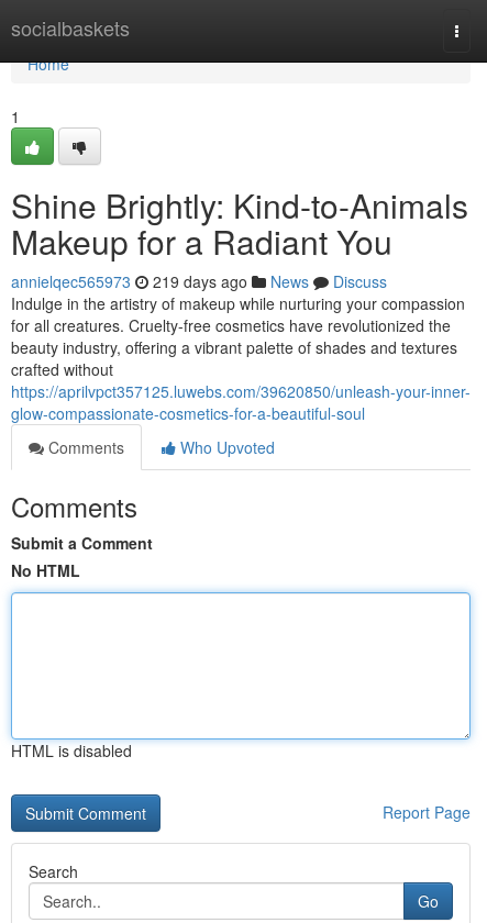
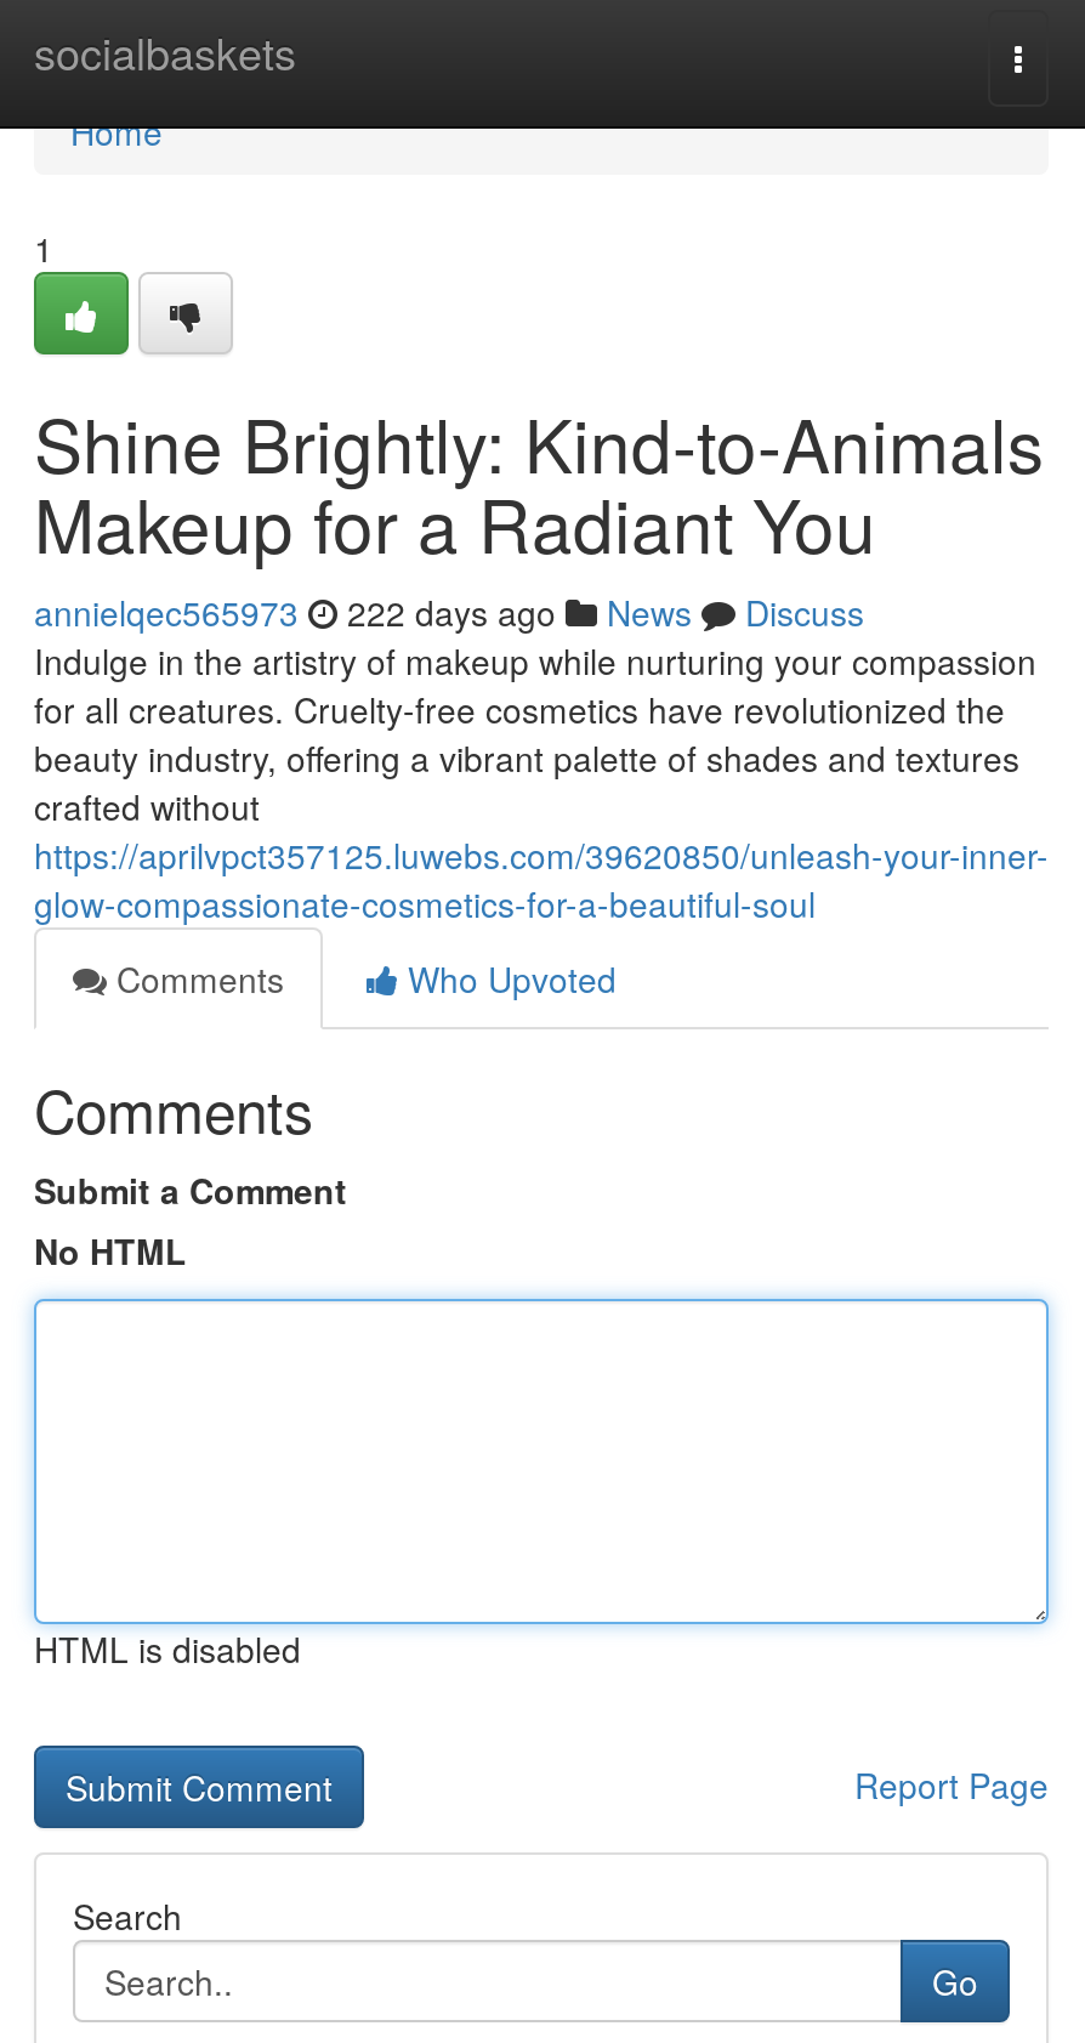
- annielqec565973 219 days ago News Discuss
+ annielqec565973 222 days ago News Discuss
